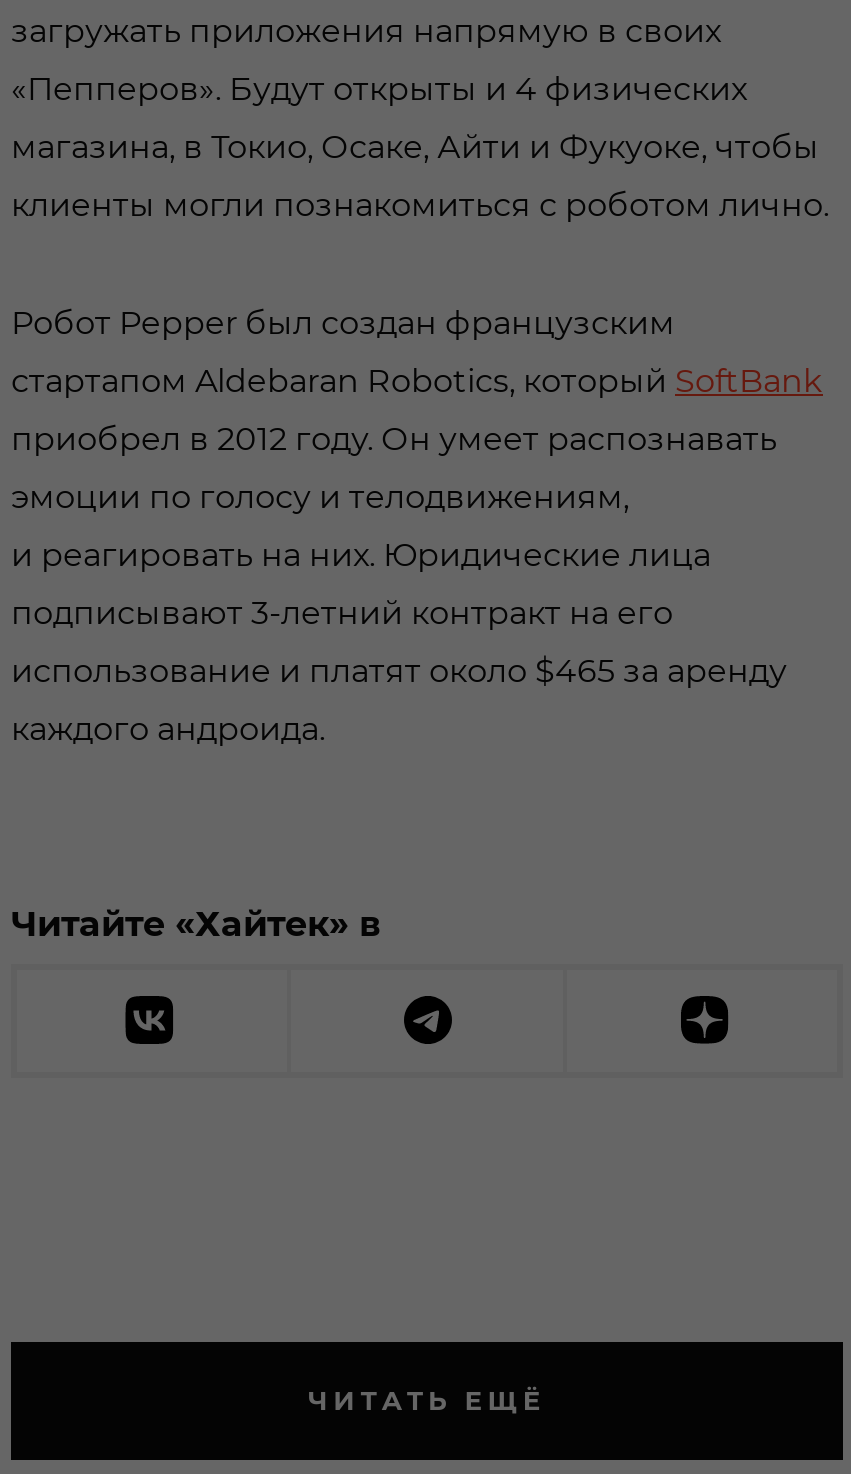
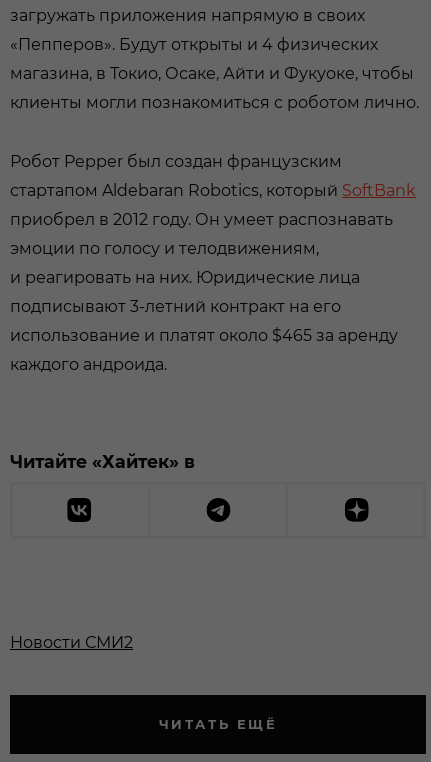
+ Новости СМИ2
